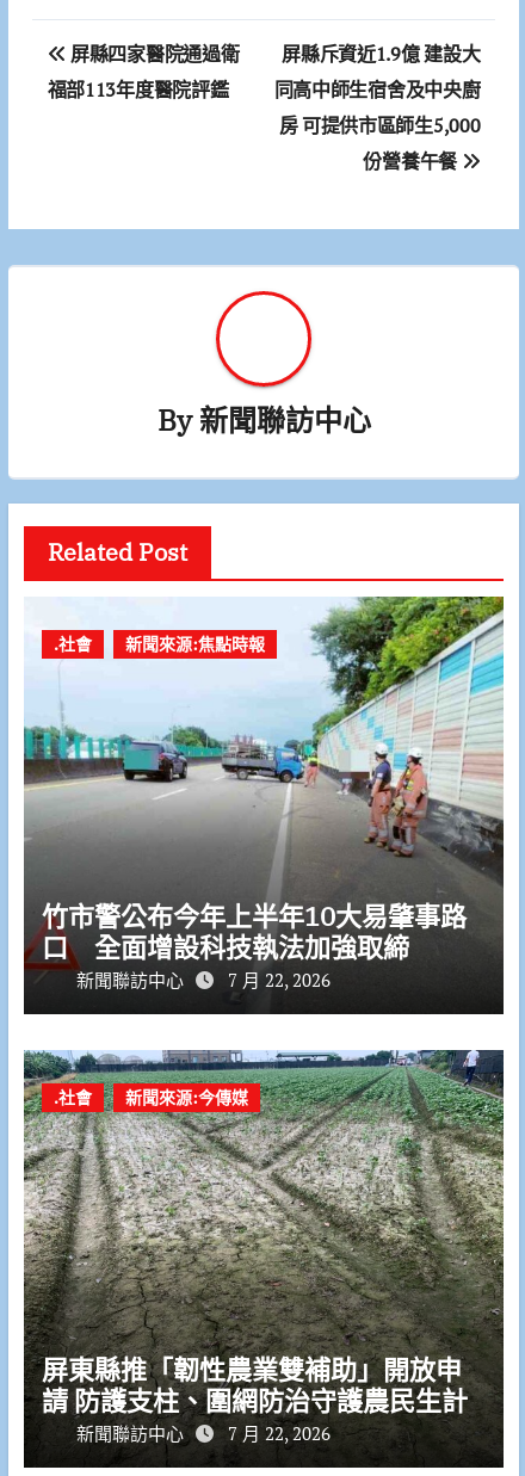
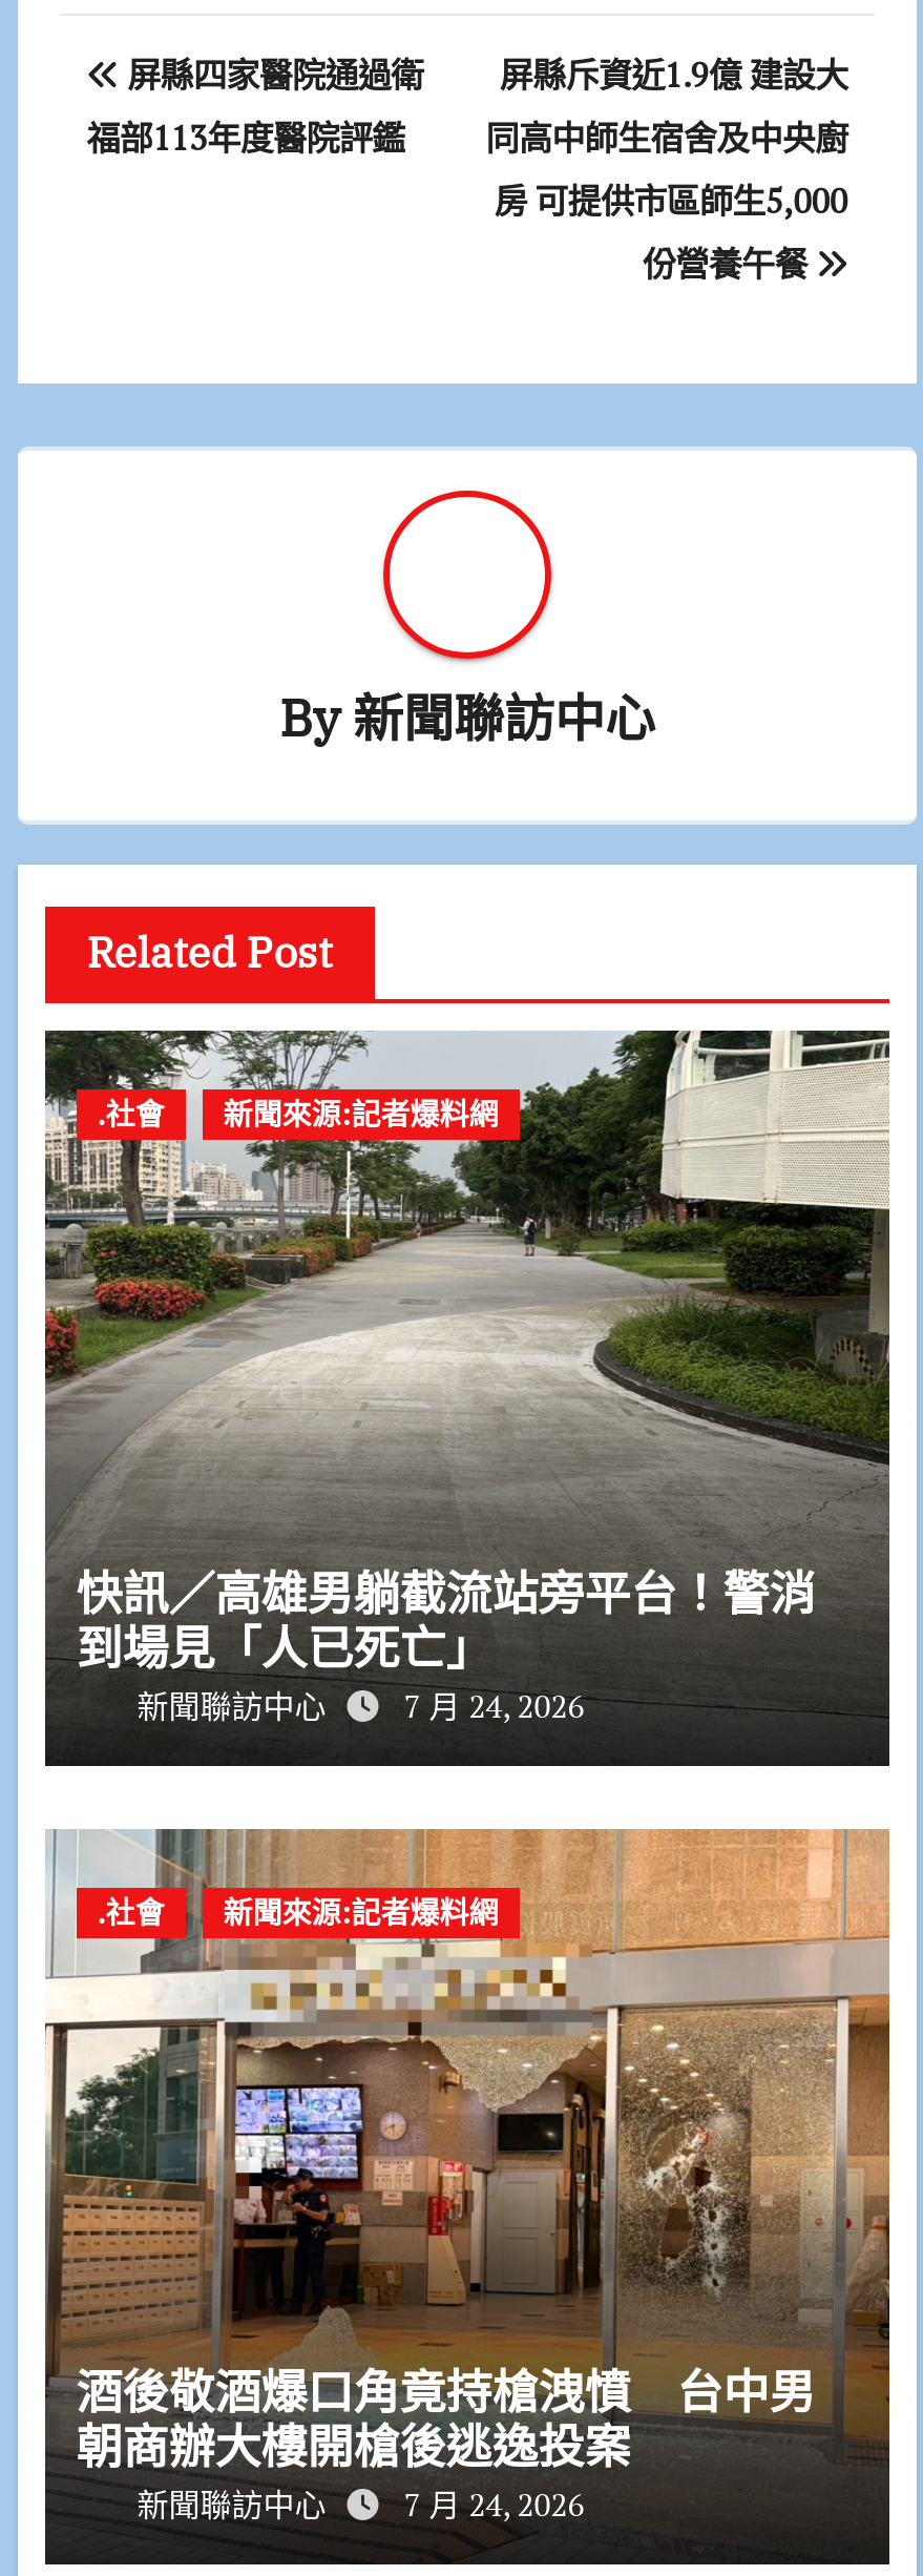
- [image]
- 新聞來源:焦點時報
+ [image]
+ 新聞來源:記者爆料網

- 竹市警公布今年上半年10大易肇事路
- 口 全面增設科技執法加強取締
+ 快訊／高雄男躺截流站旁平台！警消
+ 到場見「人已死亡」

- 新聞聯訪中心 7 月 22, 2026
+ 新聞聯訪中心 7 月 24, 2026

- [image]
- 新聞來源:今傳媒
+ [image]
+ 新聞來源:記者爆料網

- 屏東縣推「韌性農業雙補助」開放申
- 請 防護支柱、圍網防治守護農民生計
+ 酒後敬酒爆口角竟持槍洩憤 台中男
+ 朝商辦大樓開槍後逃逸投案

- 新聞聯訪中心 7 月 22, 2026
+ 新聞聯訪中心 7 月 24, 2026
